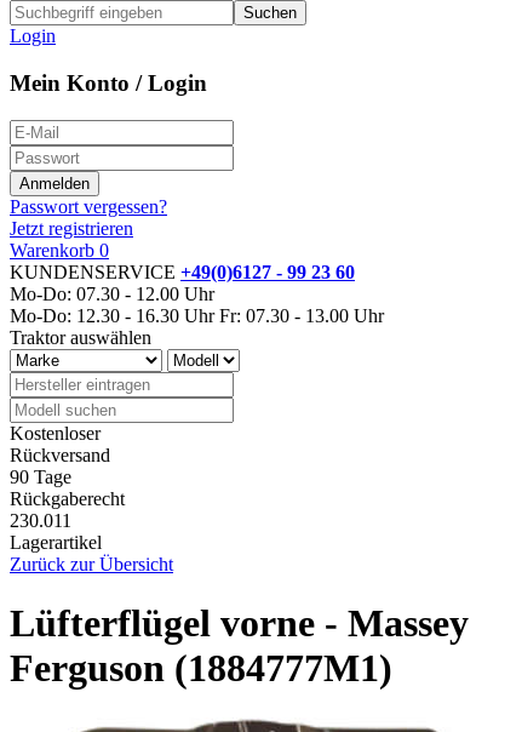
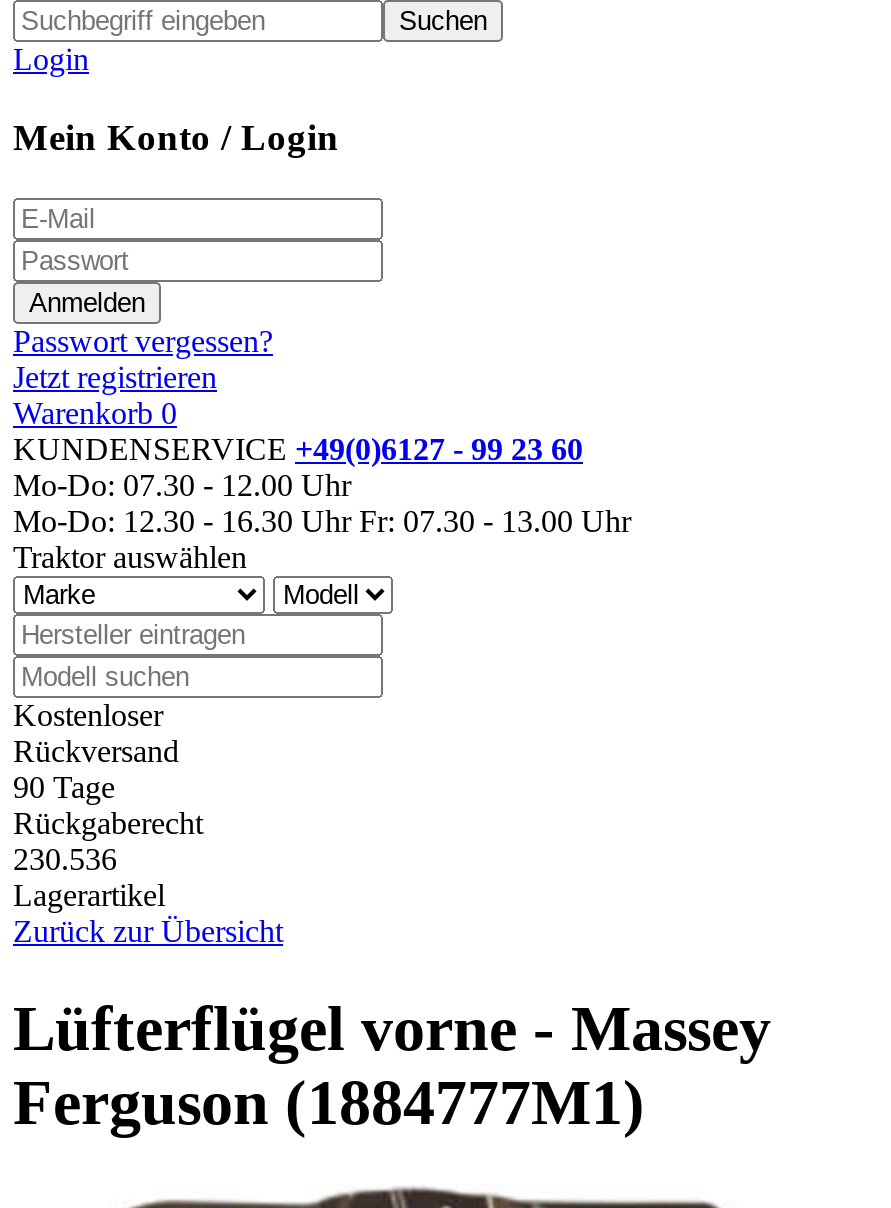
- 230.011
+ 230.536
